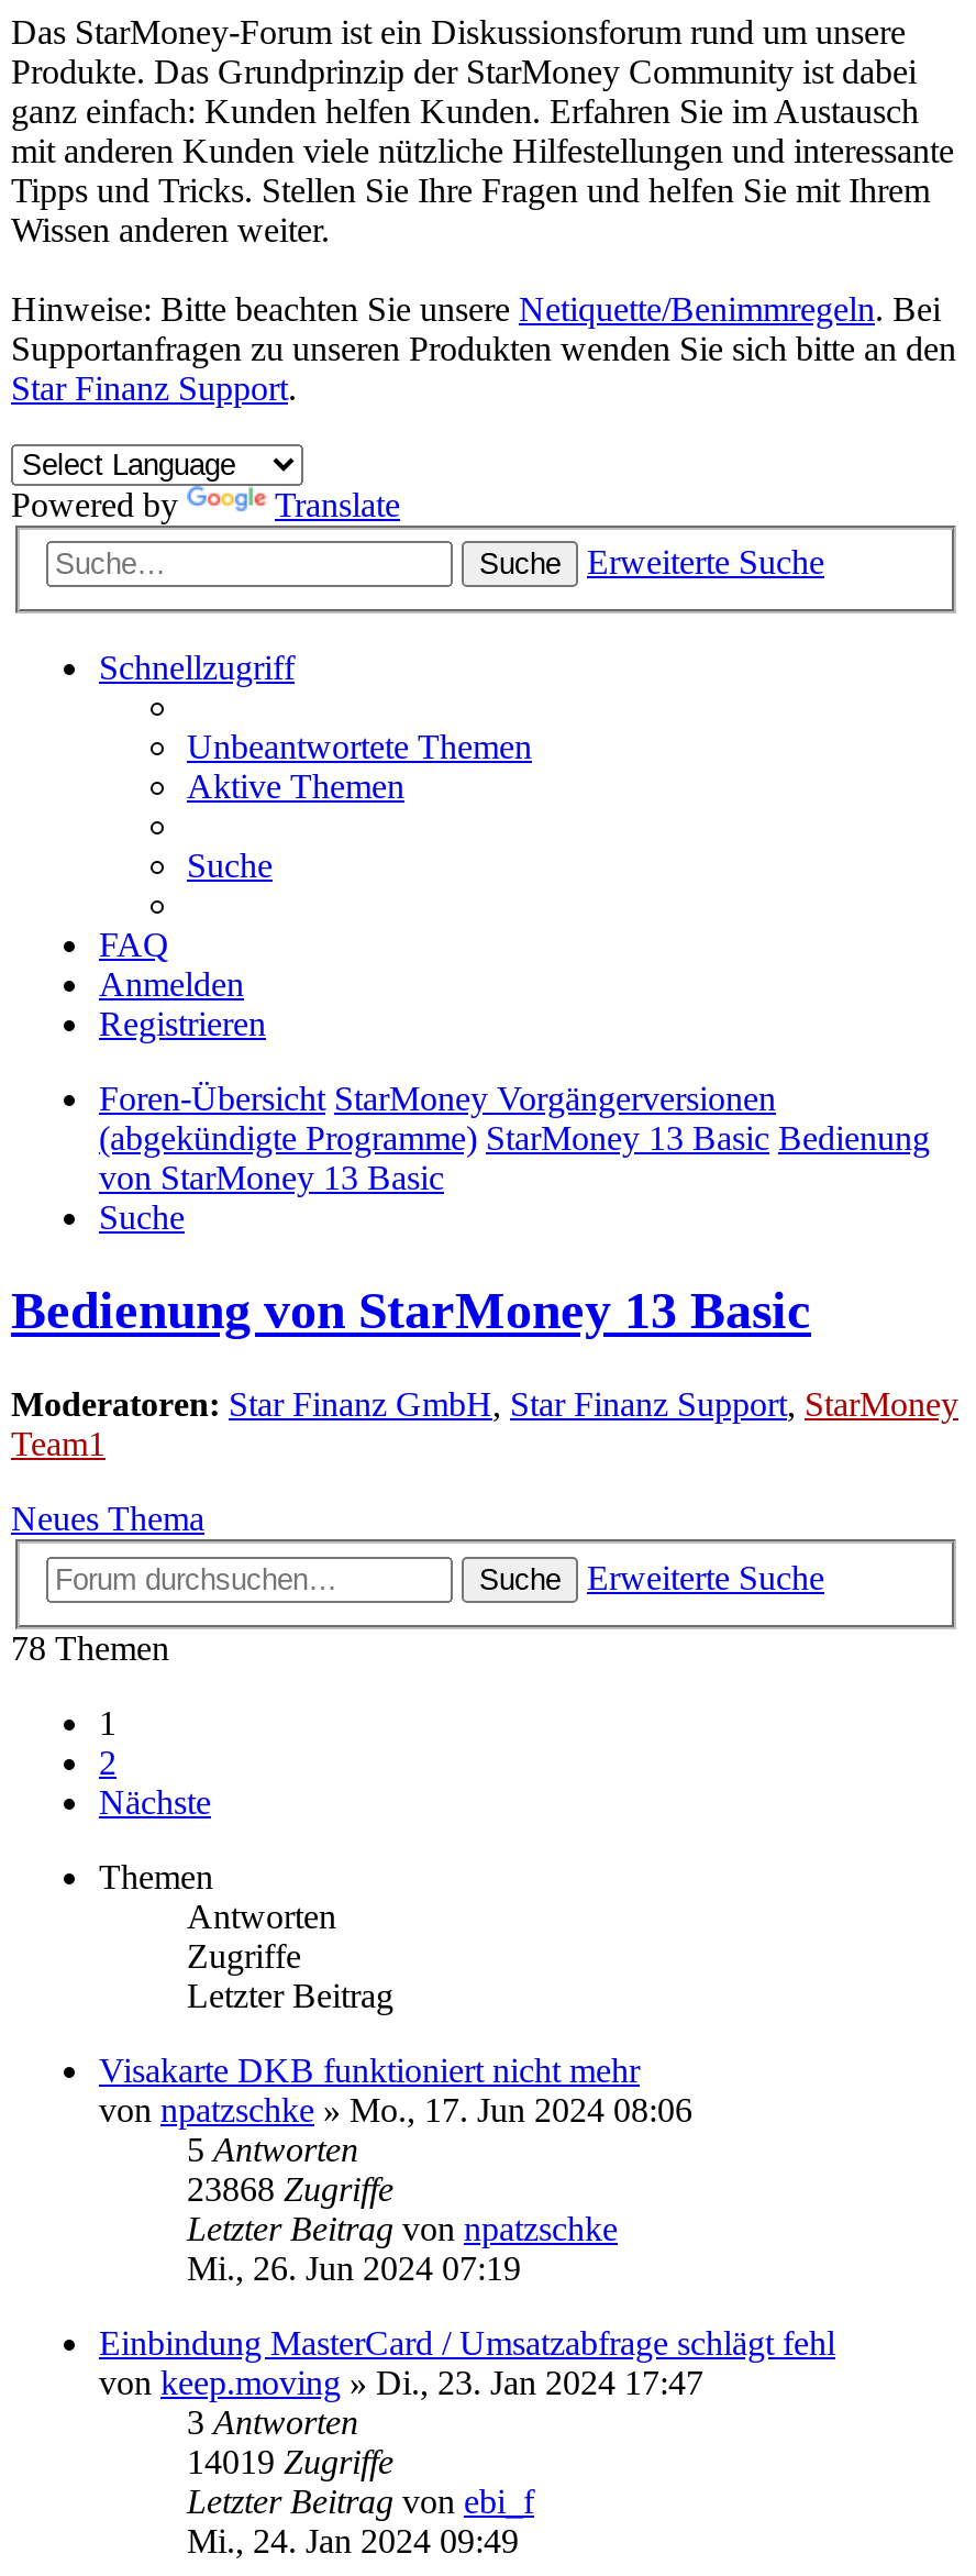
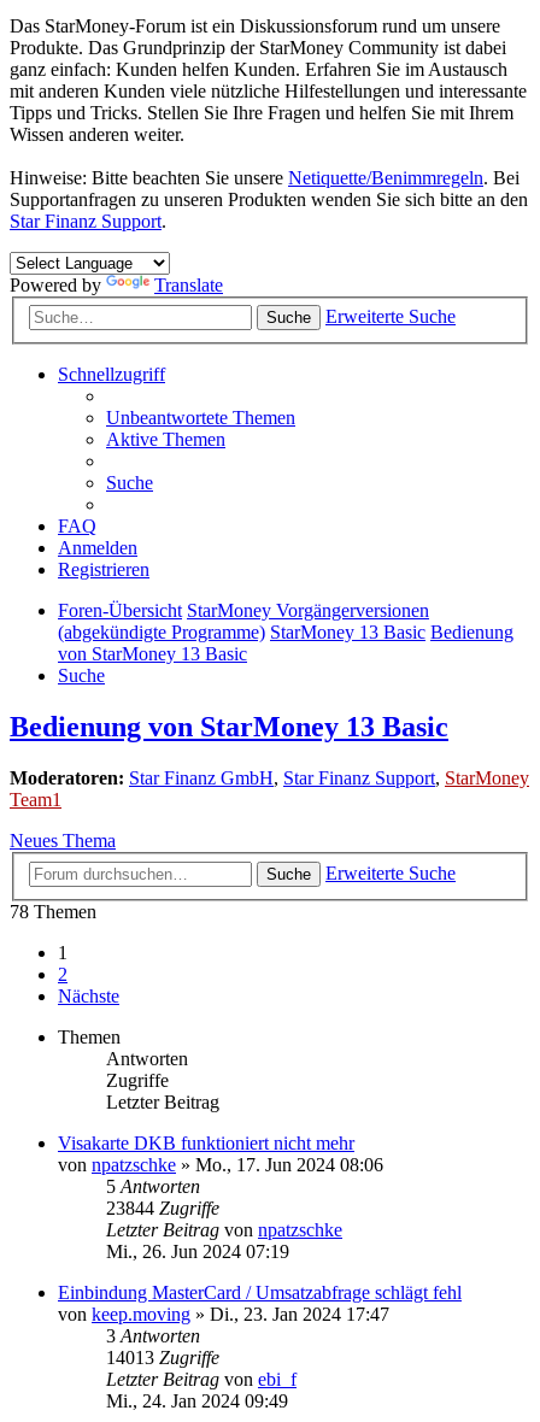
- 23868 Zugriffe
+ 23844 Zugriffe

- 14019 Zugriffe
+ 14013 Zugriffe
